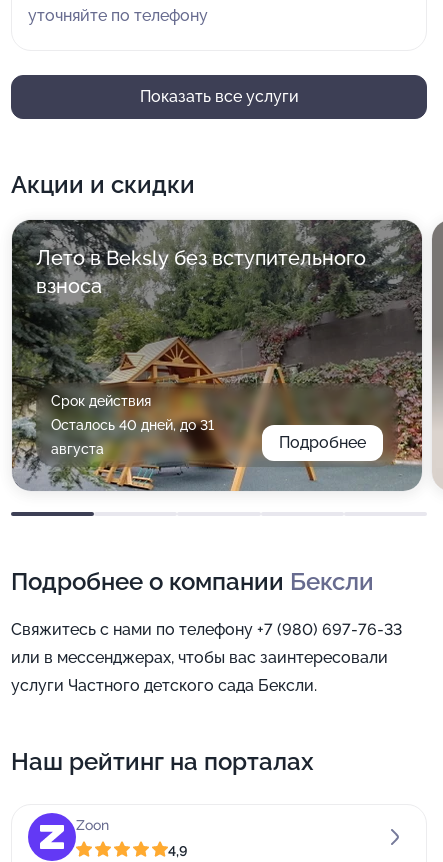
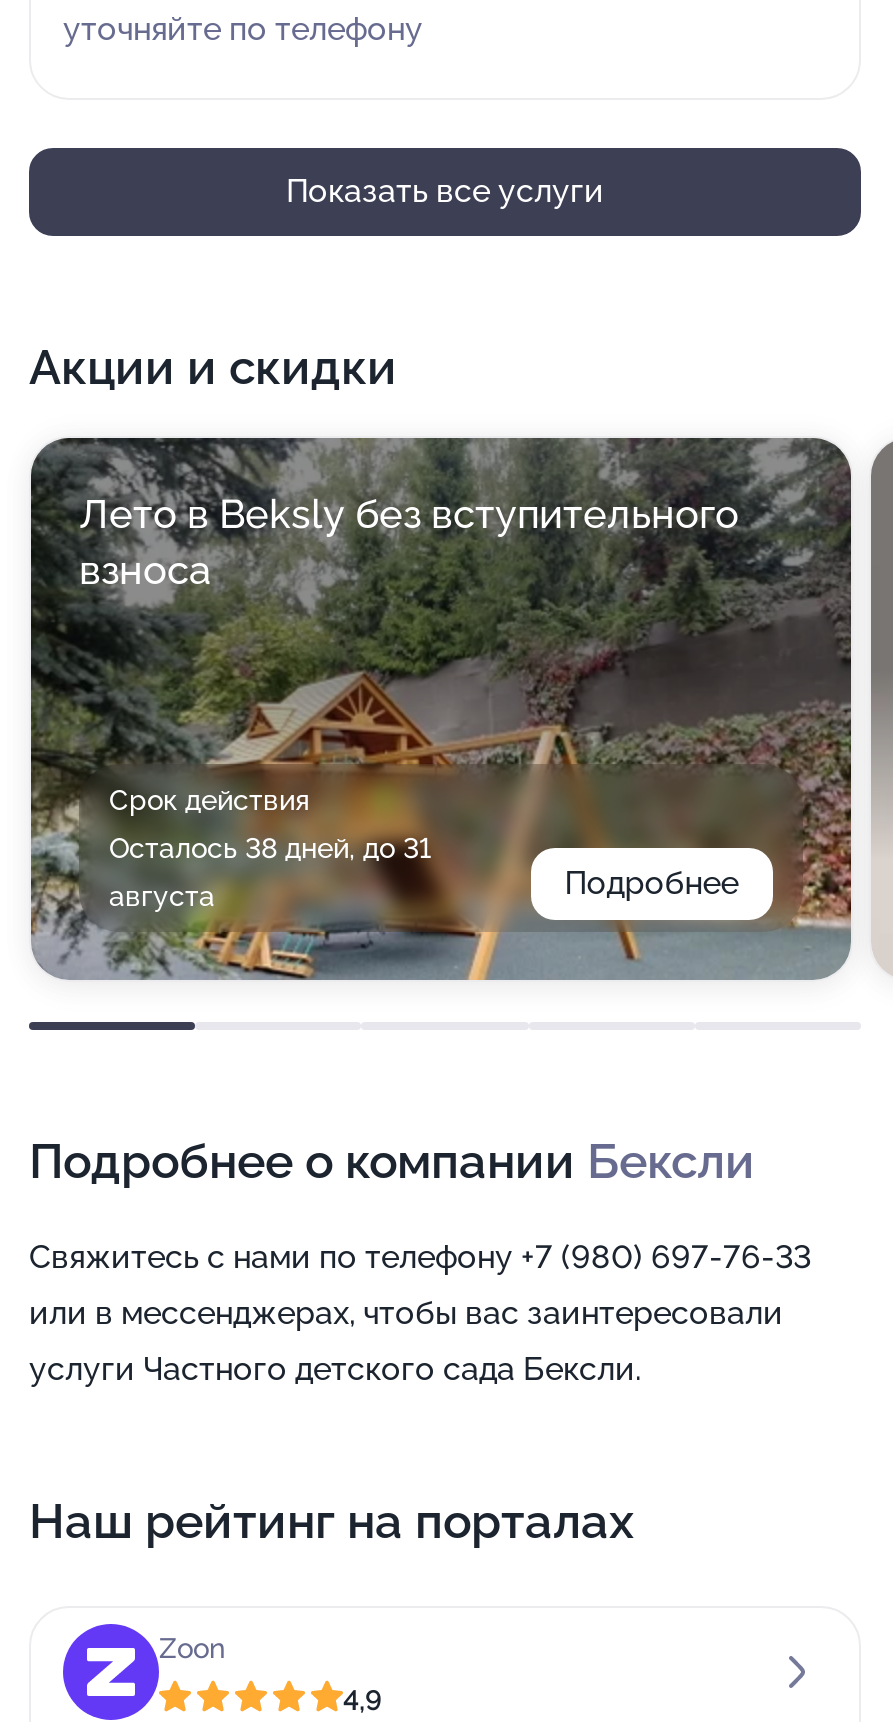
- Осталось 40 дней, до 31
+ Осталось 38 дней, до 31
